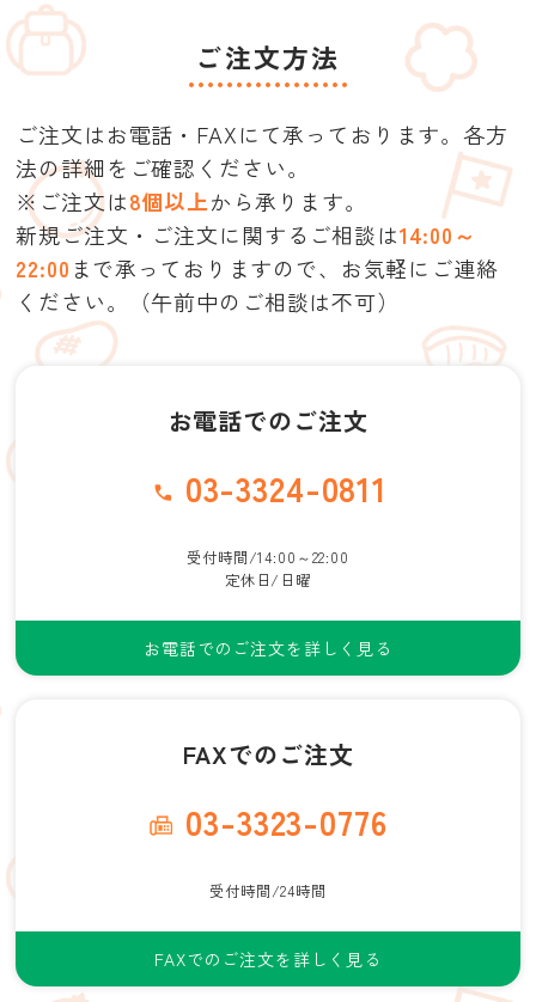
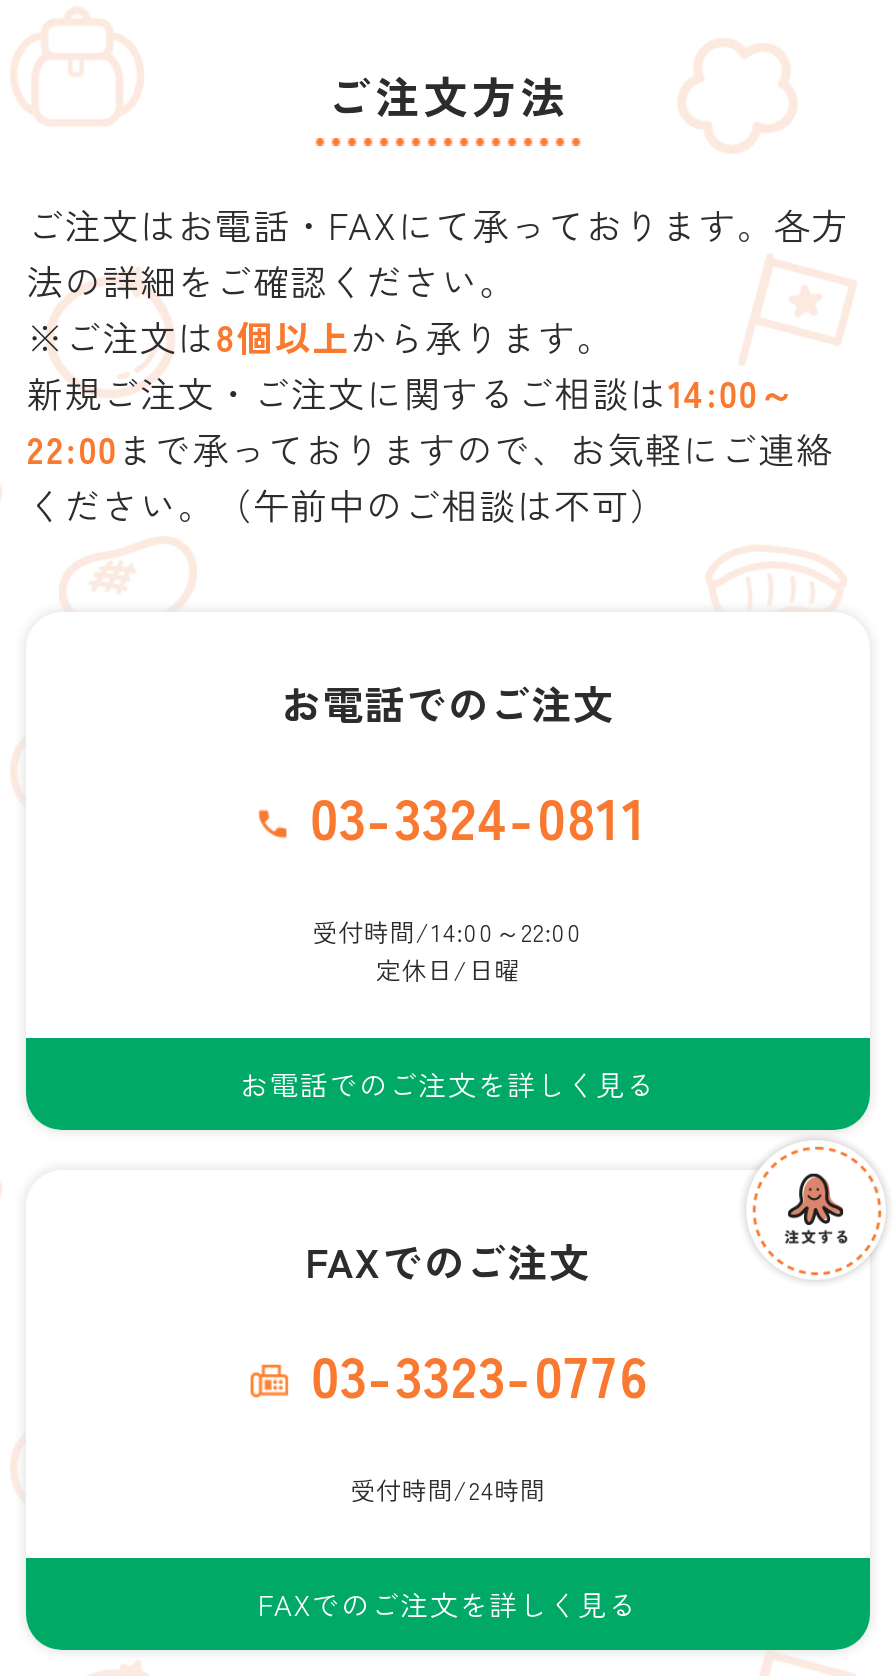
+ [image]
